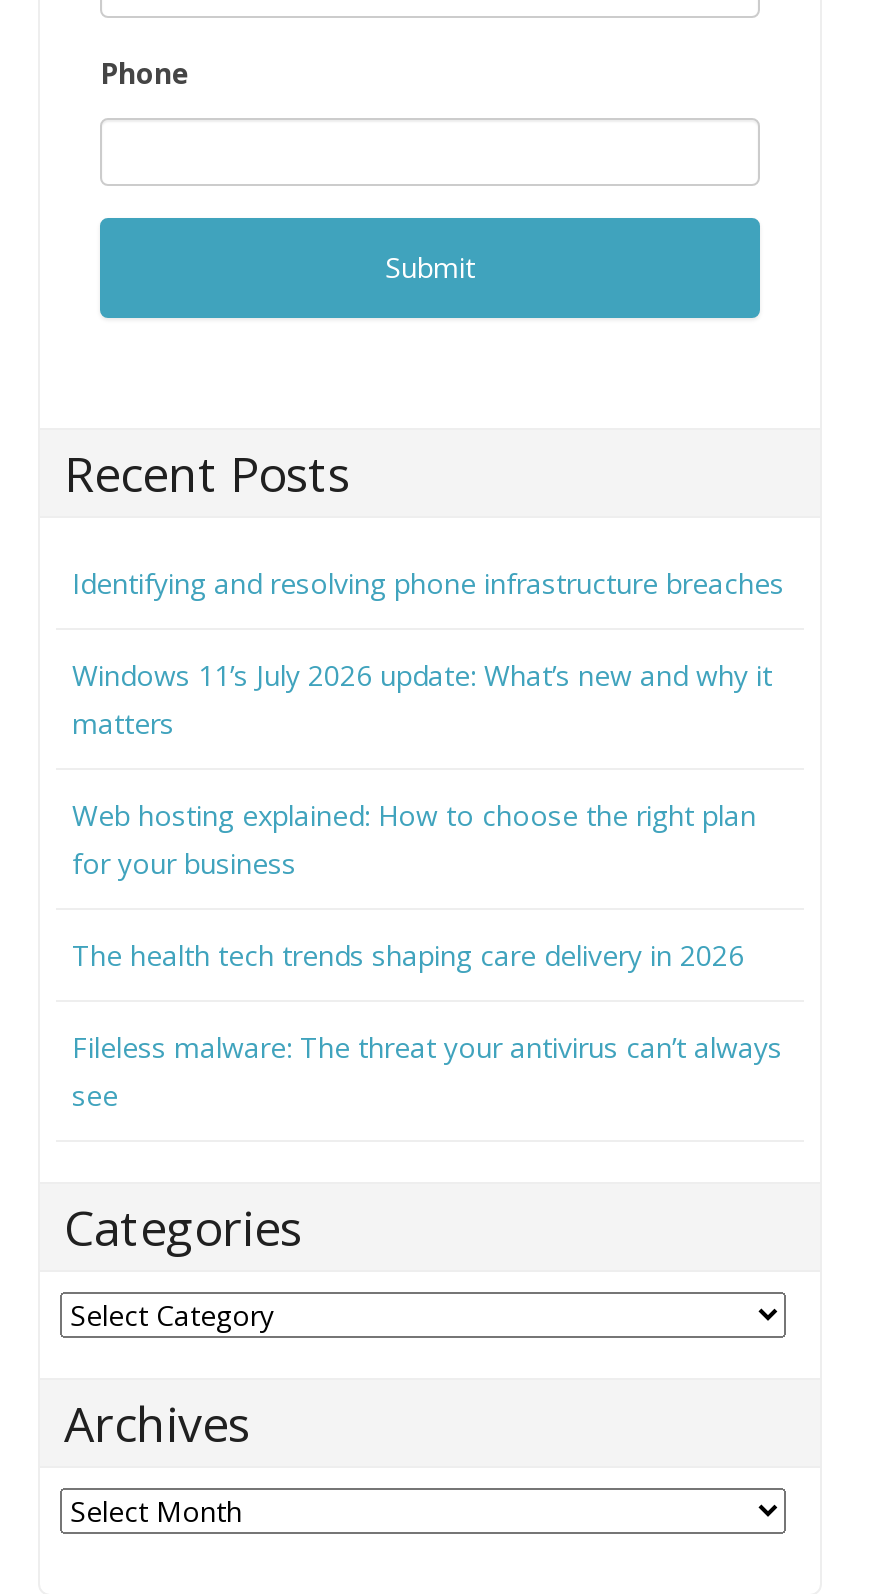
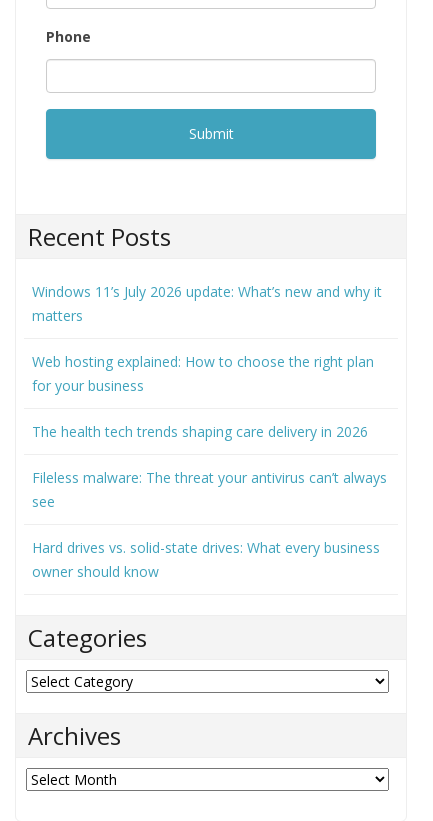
- Identifying and resolving phone infrastructure breaches

moved up: Windows 11’s July 2026 update: What’s new and why it | matters | Web hosting explained: How to choose the right plan | for your business | The health tech trends shaping care delivery in 2026 | Fileless malware: The threat your antivirus can’t always | see

+ Hard drives vs. solid-state drives: What every business
+ owner should know
